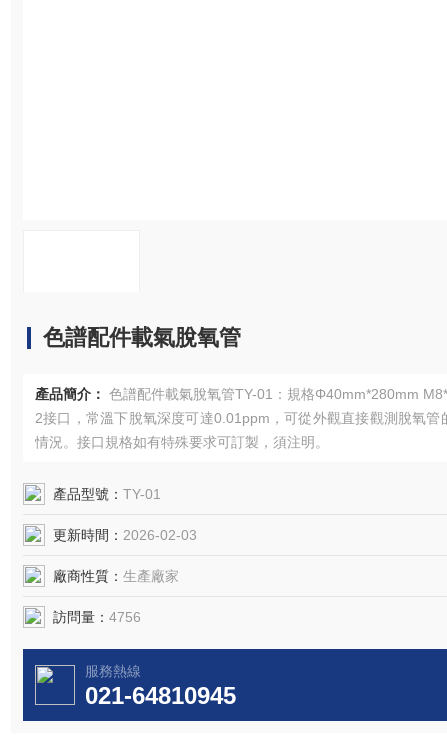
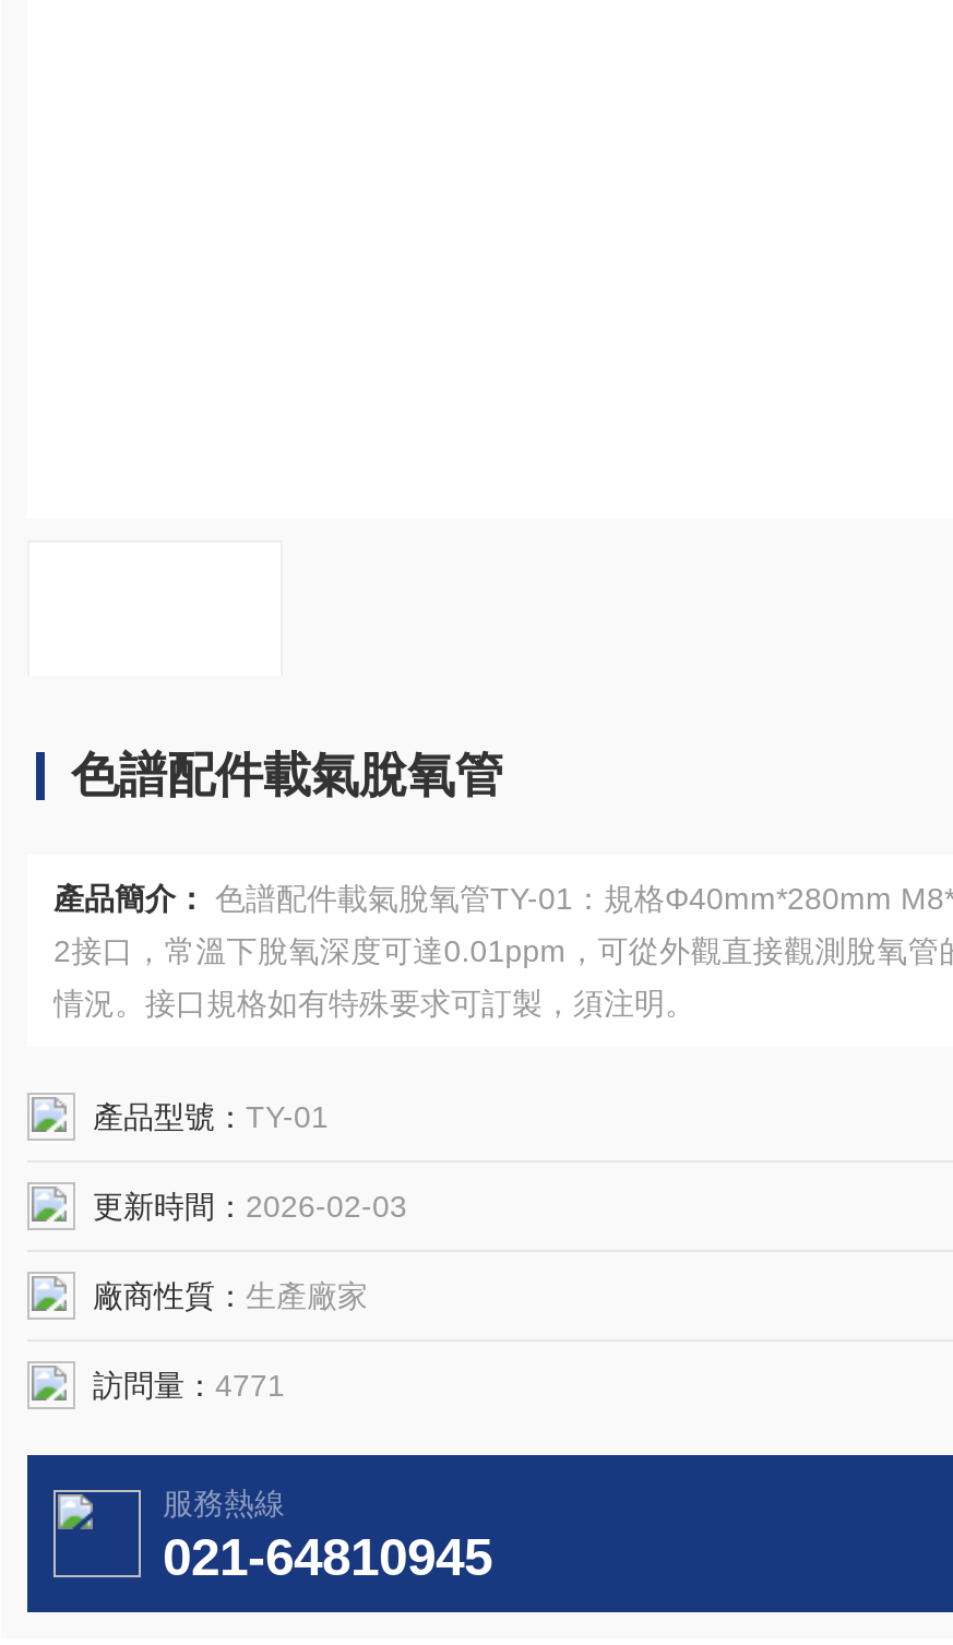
- 訪問量：4756
+ 訪問量：4771
